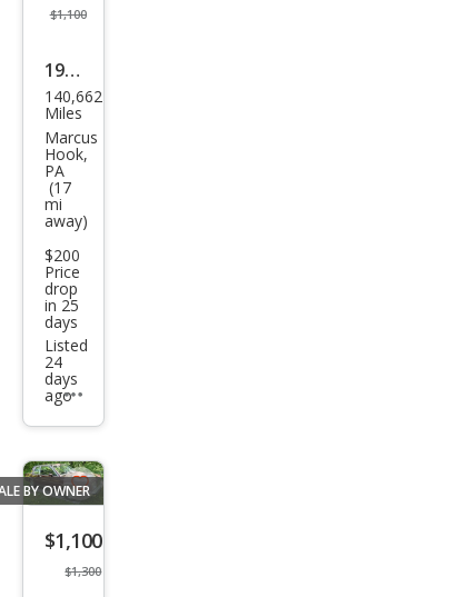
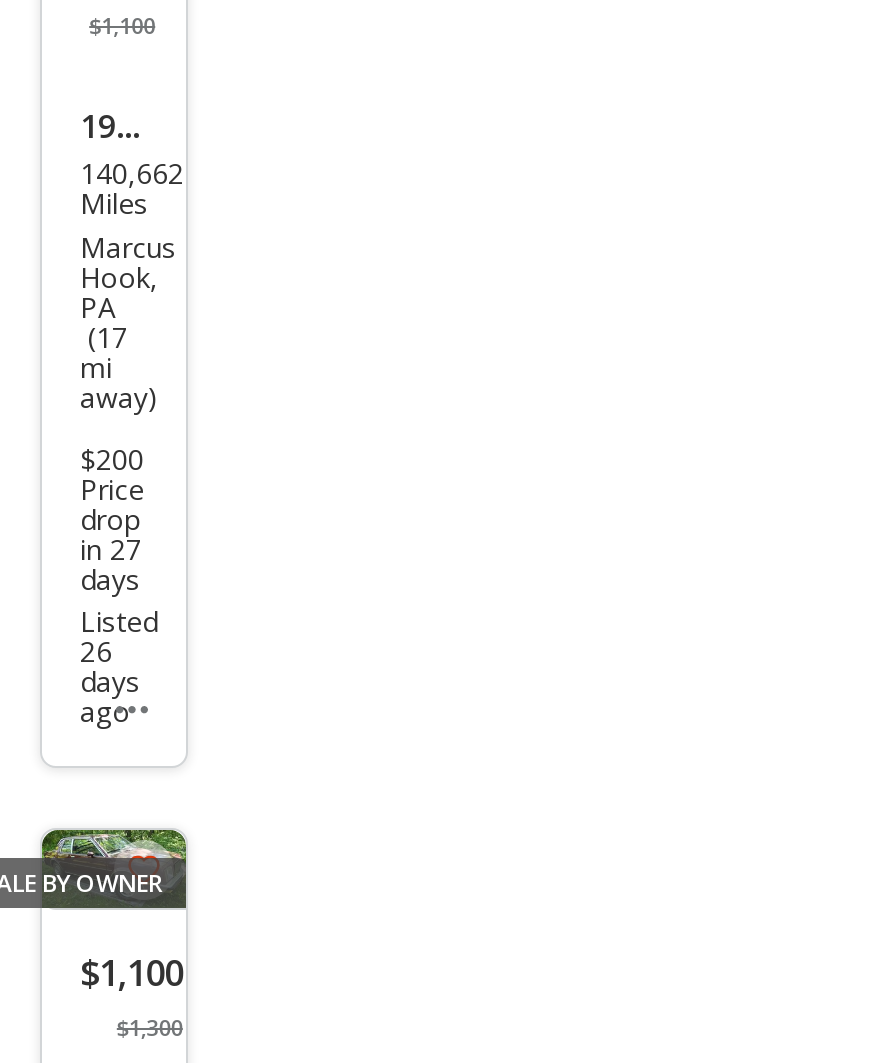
- in 25
+ in 27

- 24
+ 26
